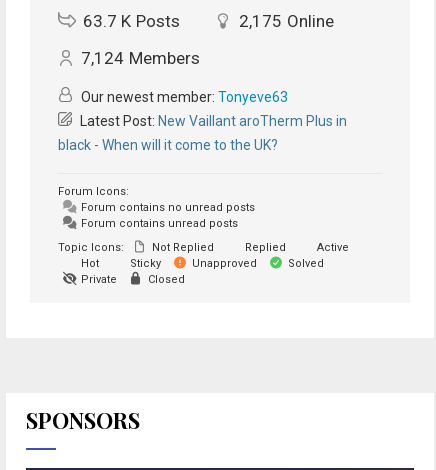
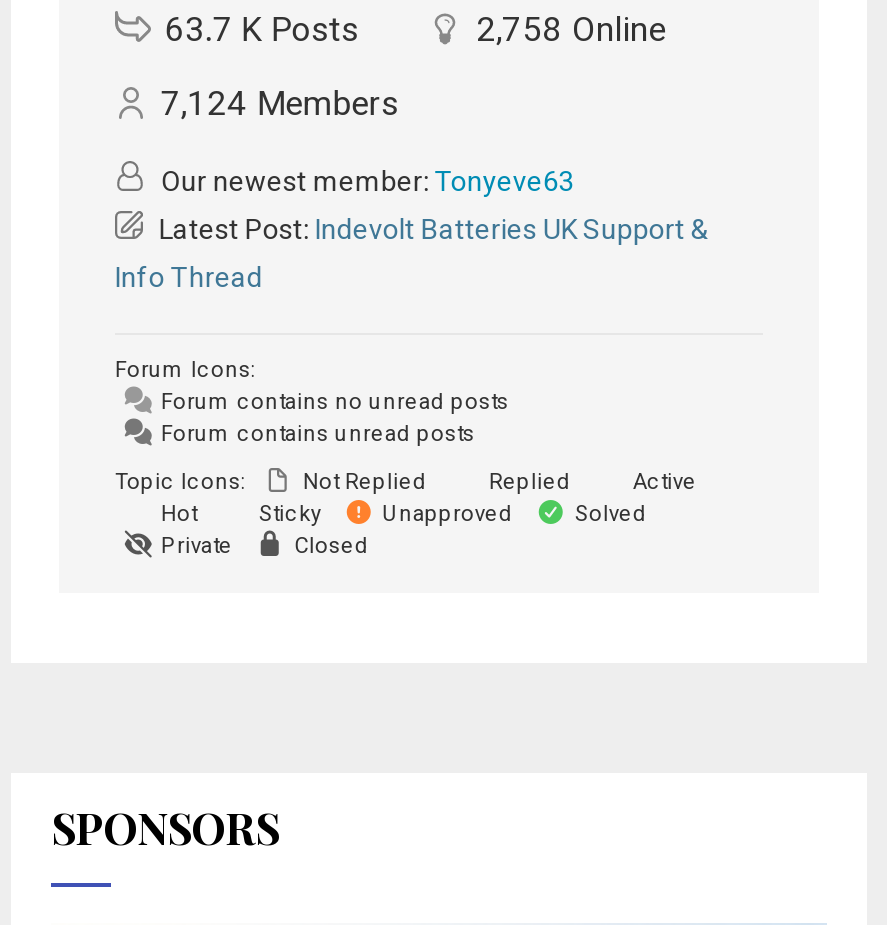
- 2,175 Online
+ 2,758 Online

- Latest Post: New Vaillant aroTherm Plus in
+ Latest Post: Indevolt Batteries UK Support &

- black - When will it come to the UK?
+ Info Thread
